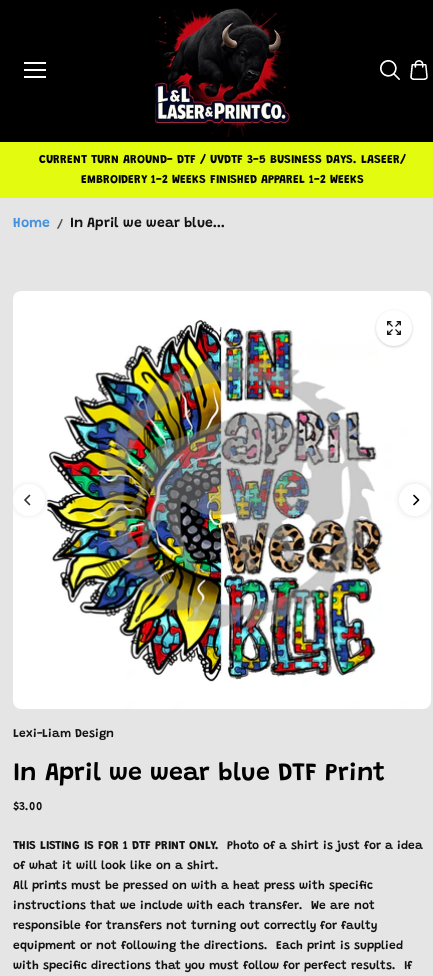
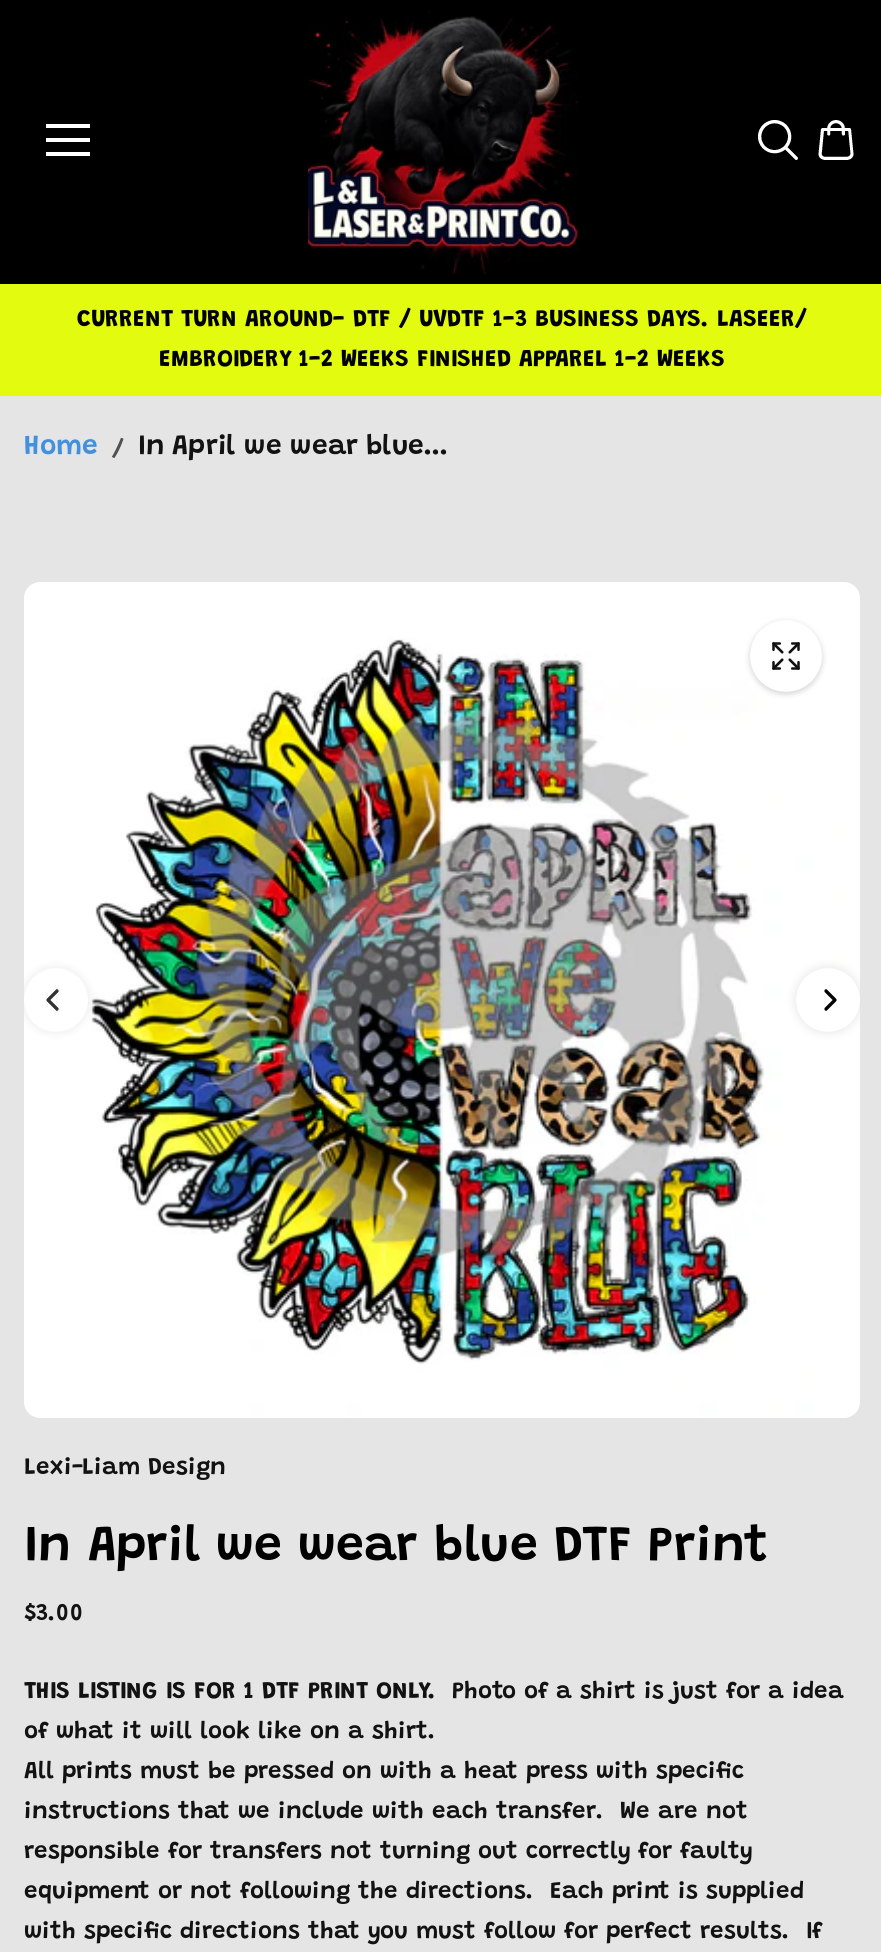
- CURRENT TURN AROUND- DTF / UVDTF 3-5 BUSINESS DAYS. LASEER/
+ CURRENT TURN AROUND- DTF / UVDTF 1-3 BUSINESS DAYS. LASEER/
